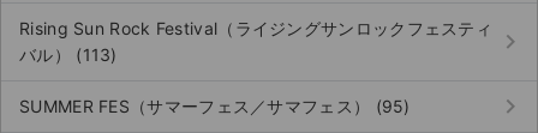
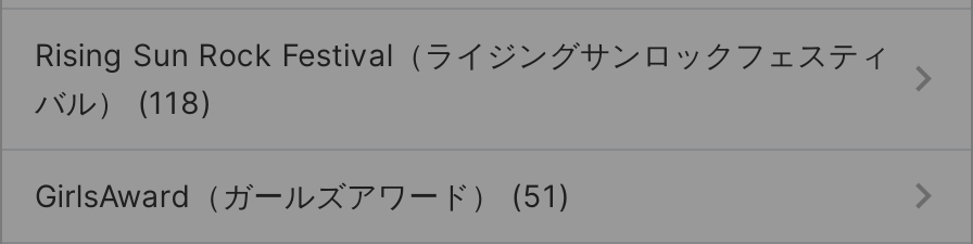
- バル） (113)
+ バル） (118)

- SUMMER FES（サマーフェス／サマフェス） (95)
+ GirlsAward（ガールズアワード） (51)
